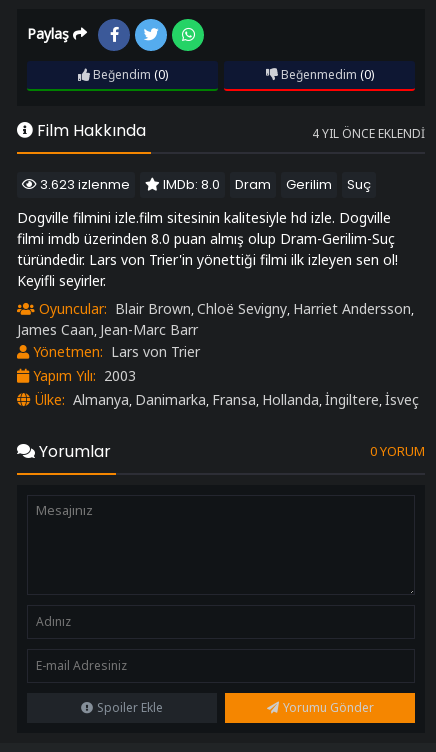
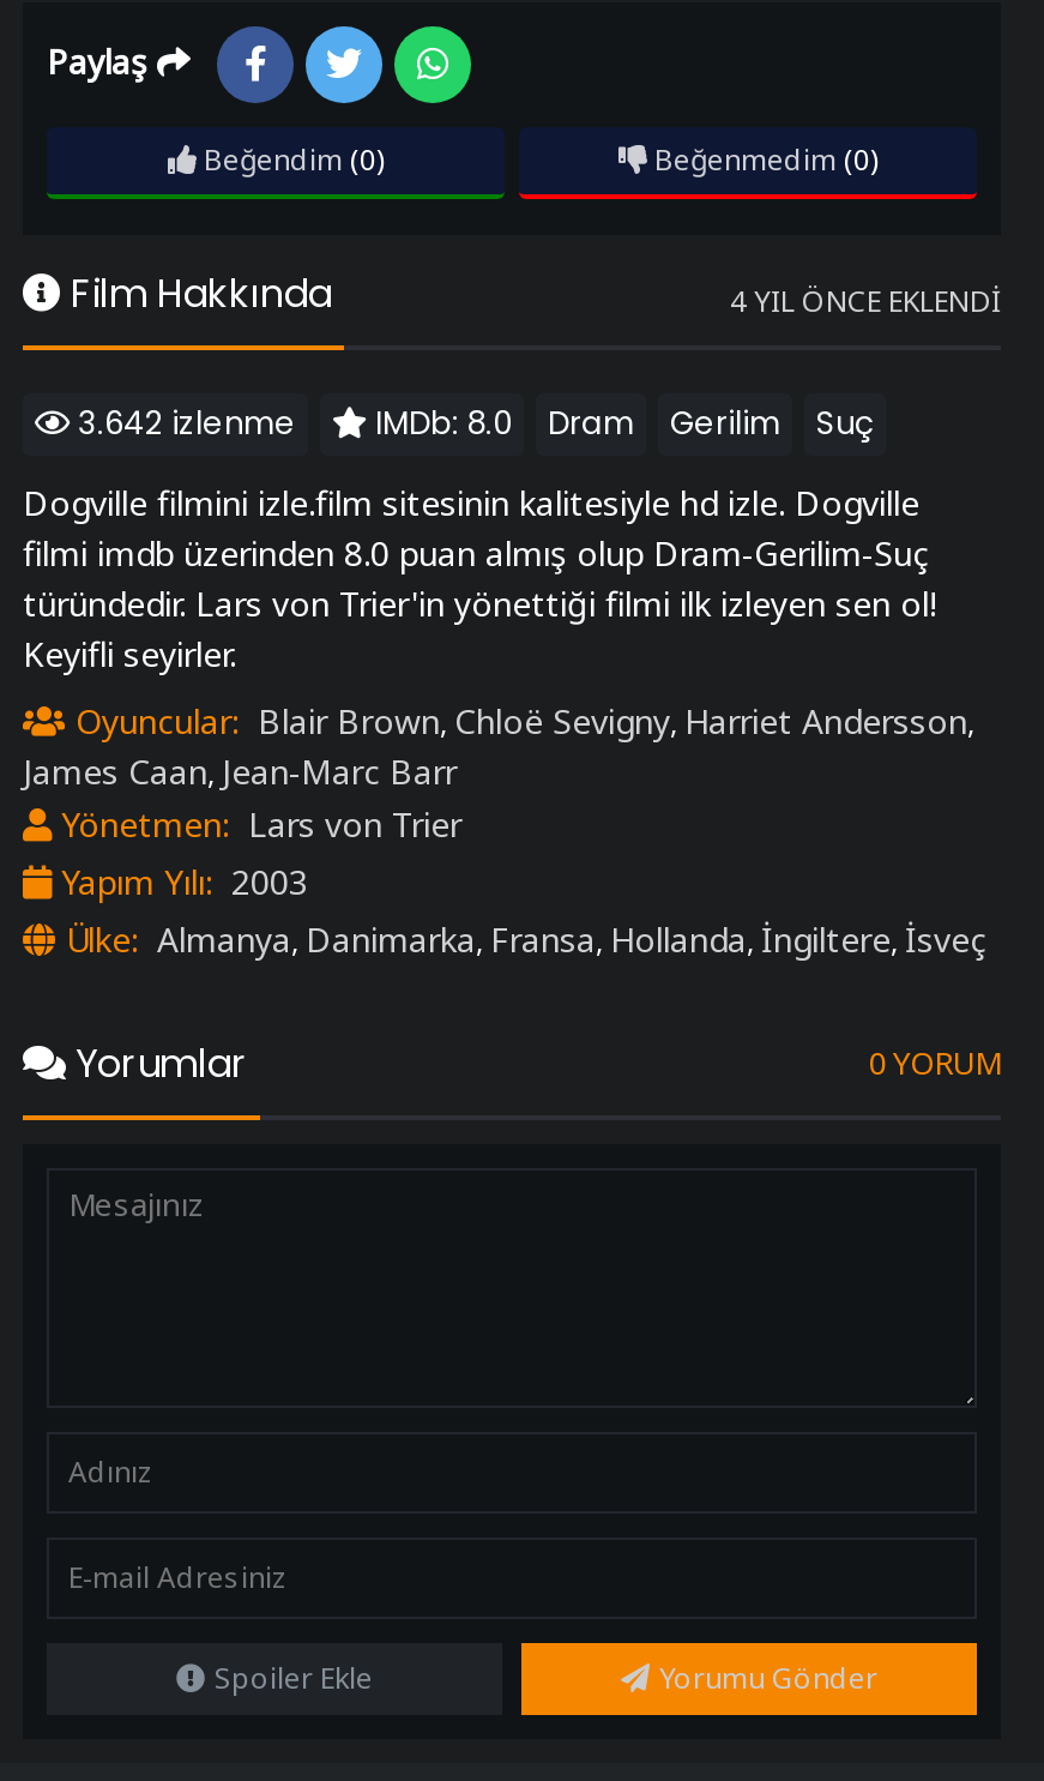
- 3.623 izlenme IMDb: 8.0 Dram Gerilim Suç
+ 3.642 izlenme IMDb: 8.0 Dram Gerilim Suç
